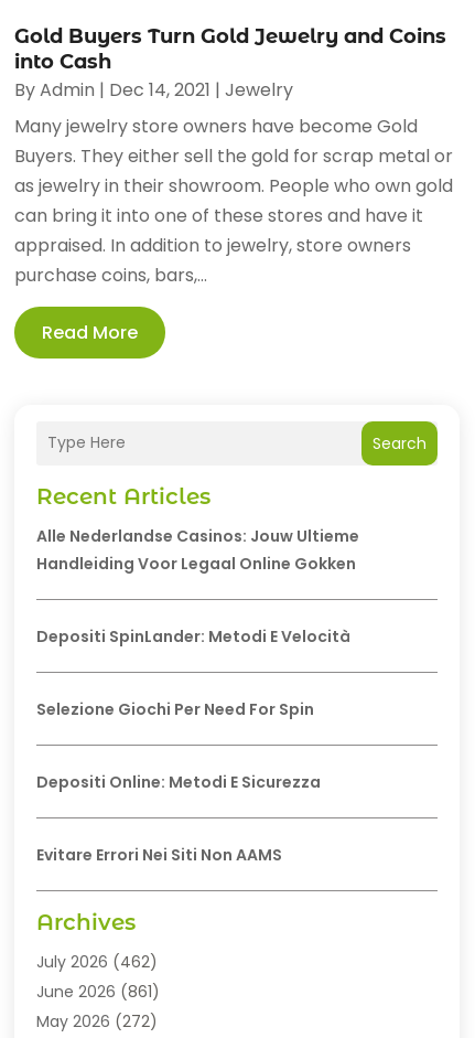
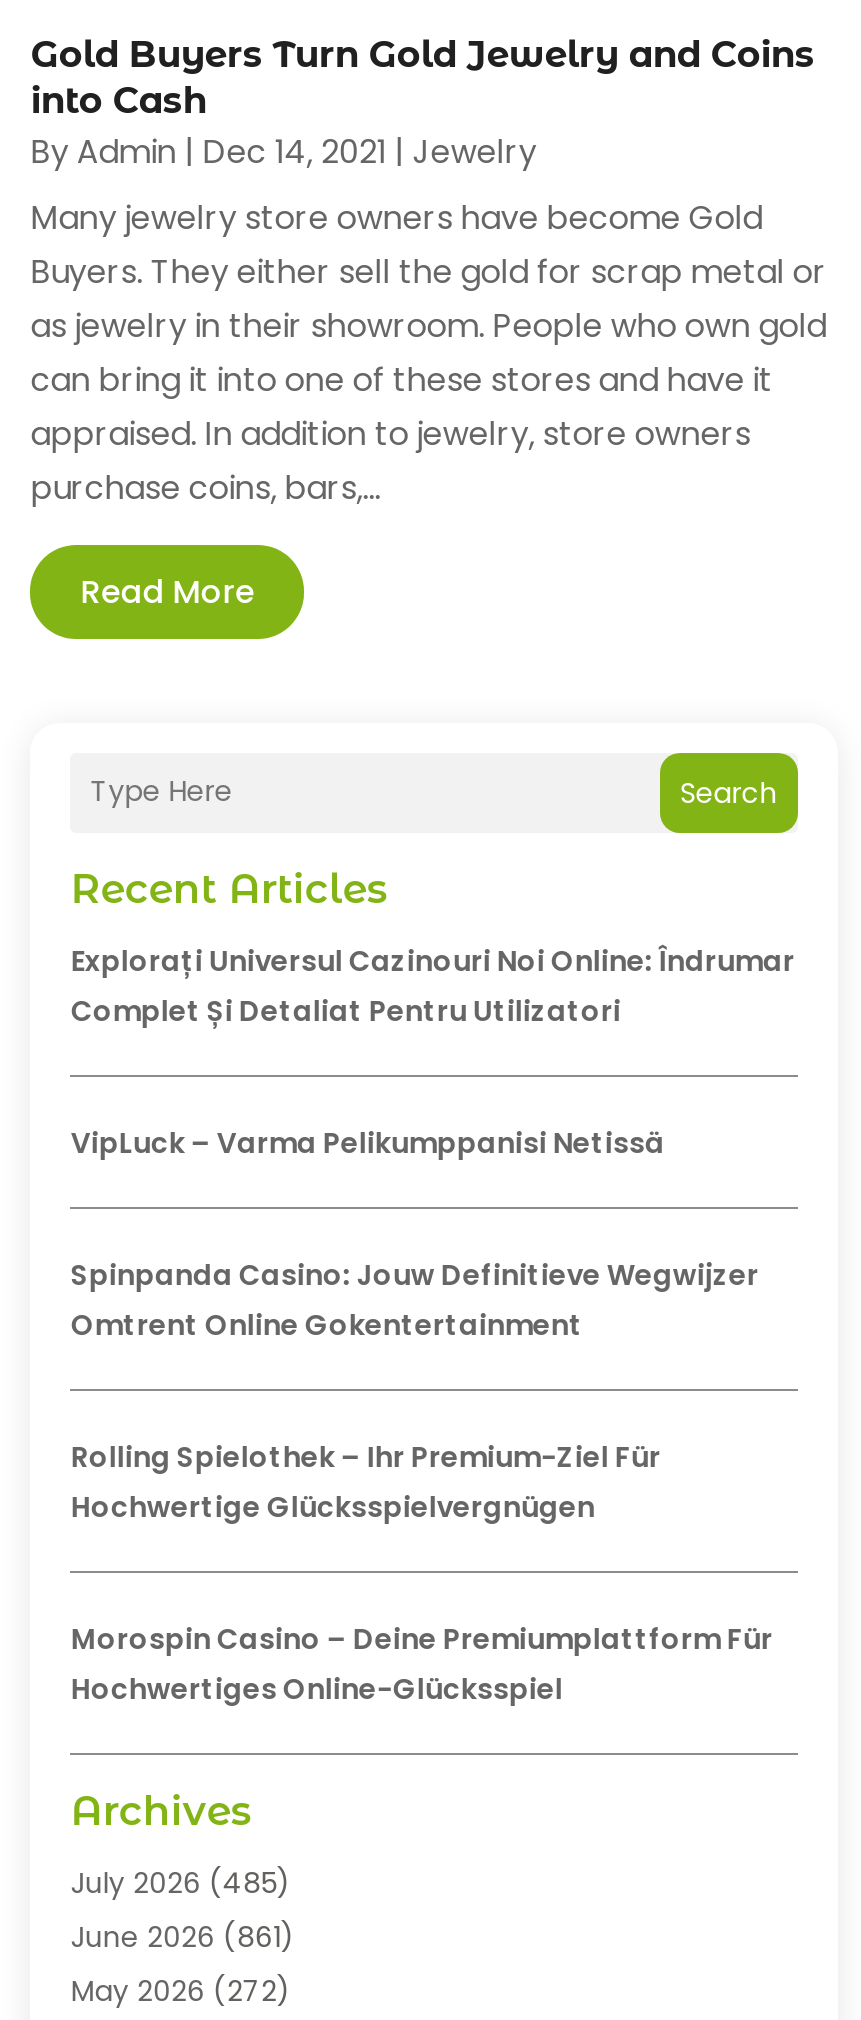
- Alle Nederlandse Casinos: Jouw Ultieme
- Handleiding Voor Legaal Online Gokken
+ Explorați Universul Cazinouri Noi Online: Îndrumar
+ Complet Și Detaliat Pentru Utilizatori

- Depositi SpinLander: Metodi E Velocità
+ VipLuck – Varma Pelikumppanisi Netissä

- Selezione Giochi Per Need For Spin
+ Spinpanda Casino: Jouw Definitieve Wegwijzer
+ Omtrent Online Gokentertainment

- Depositi Online: Metodi E Sicurezza
+ Rolling Spielothek – Ihr Premium-Ziel Für
+ Hochwertige Glücksspielvergnügen

- Evitare Errori Nei Siti Non AAMS
+ Morospin Casino – Deine Premiumplattform Für
+ Hochwertiges Online-Glücksspiel

- July 2026 (462)
+ July 2026 (485)
